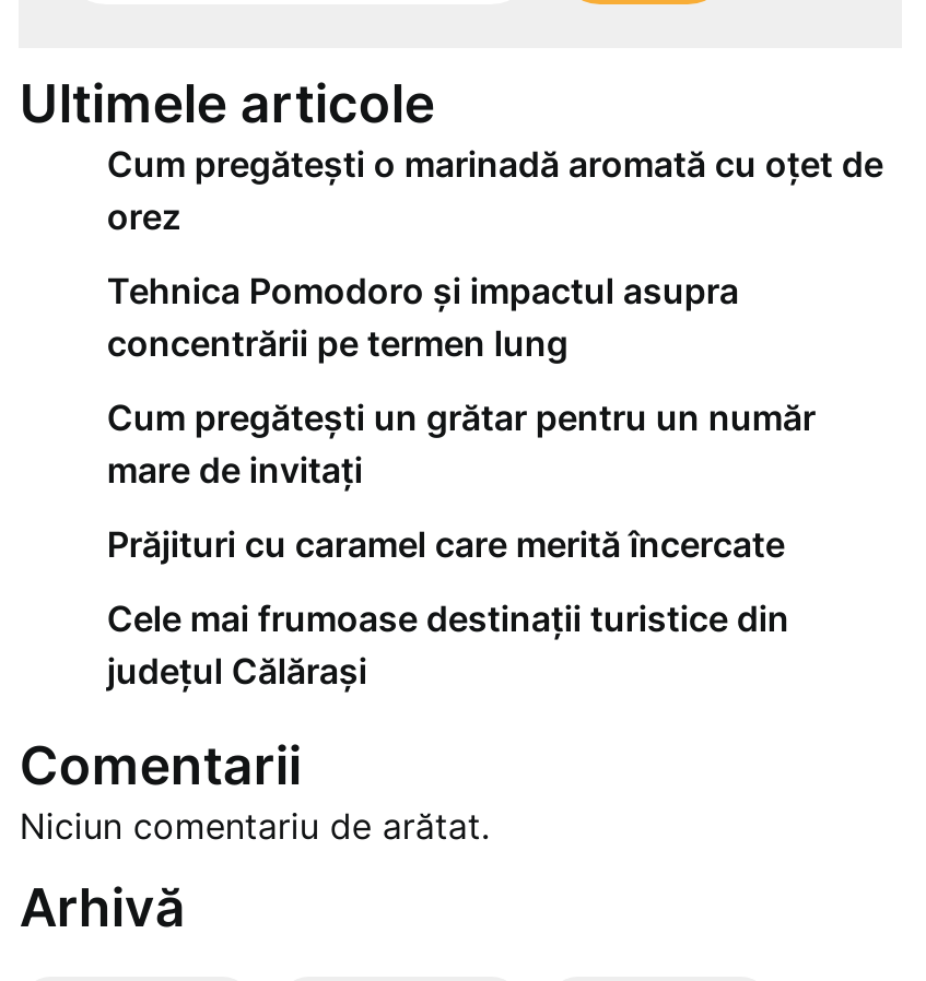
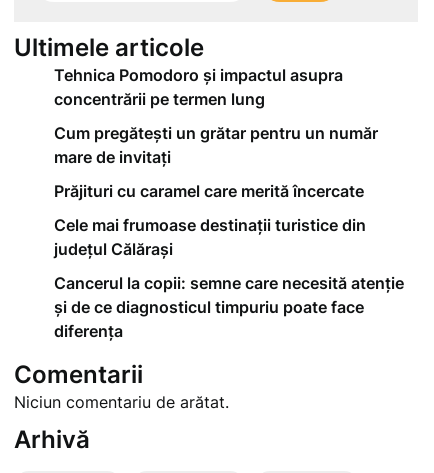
- Cum pregătești o marinadă aromată cu oțet de
- orez

moved up: Tehnica Pomodoro și impactul asupra | concentrării pe termen lung | Cum pregătești un grătar pentru un număr | mare de invitați | Prăjituri cu caramel care merită încercate | Cele mai frumoase destinații turistice din | județul Călărași

+ Cancerul la copii: semne care necesită atenție
+ și de ce diagnosticul timpuriu poate face
+ diferența
